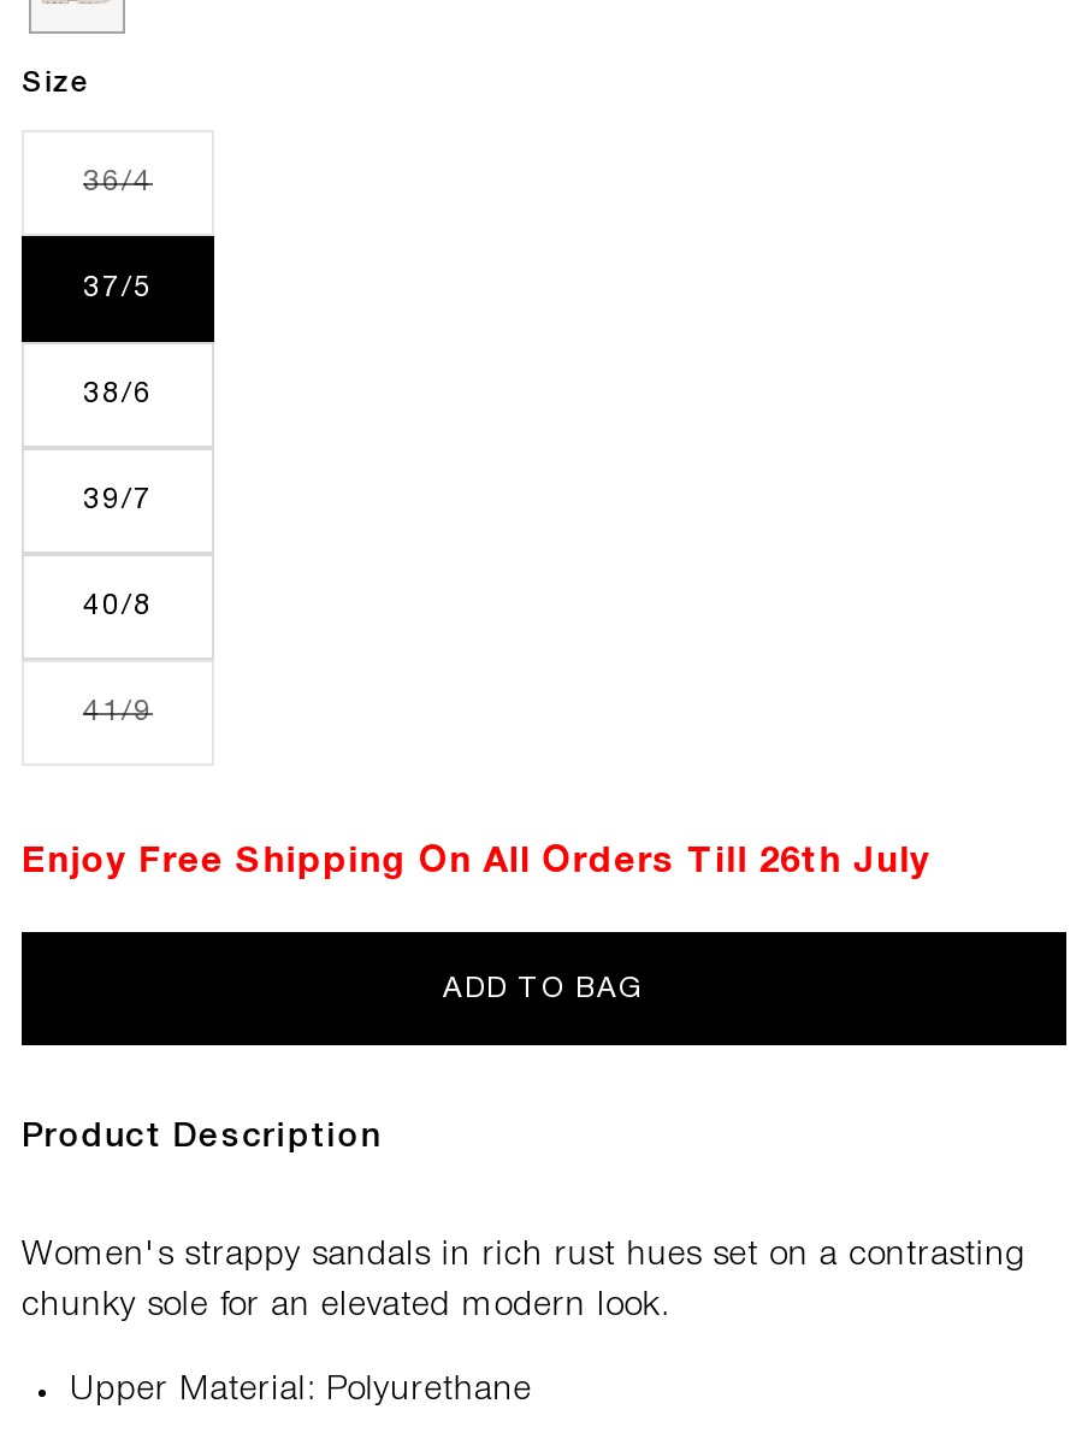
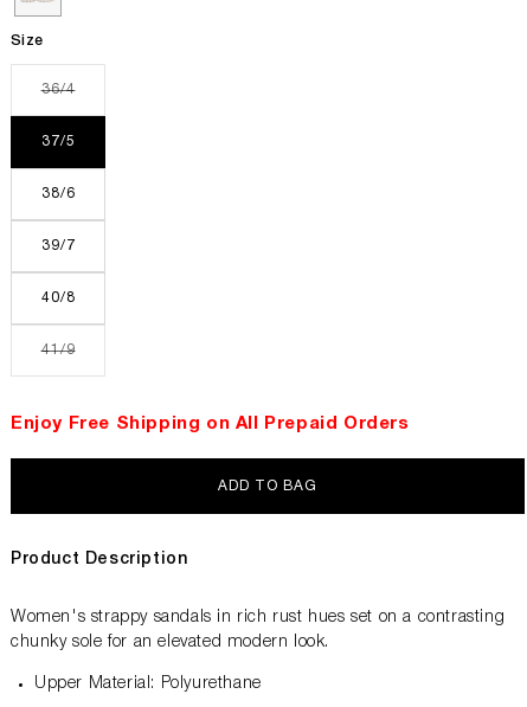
- Enjoy Free Shipping On All Orders Till 26th July
+ Enjoy Free Shipping on All Prepaid Orders
